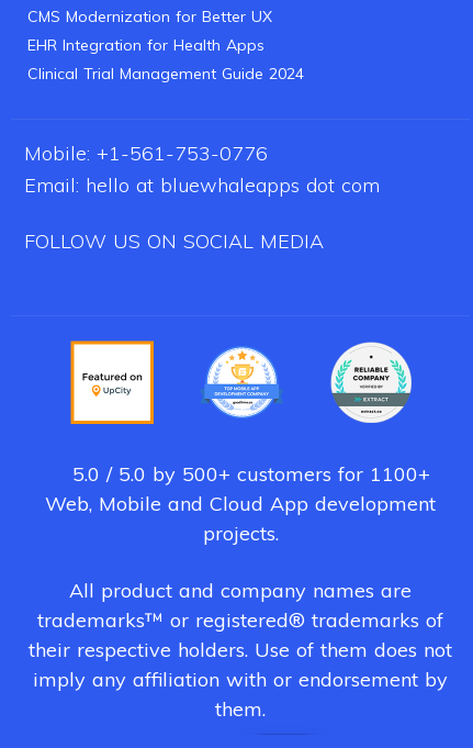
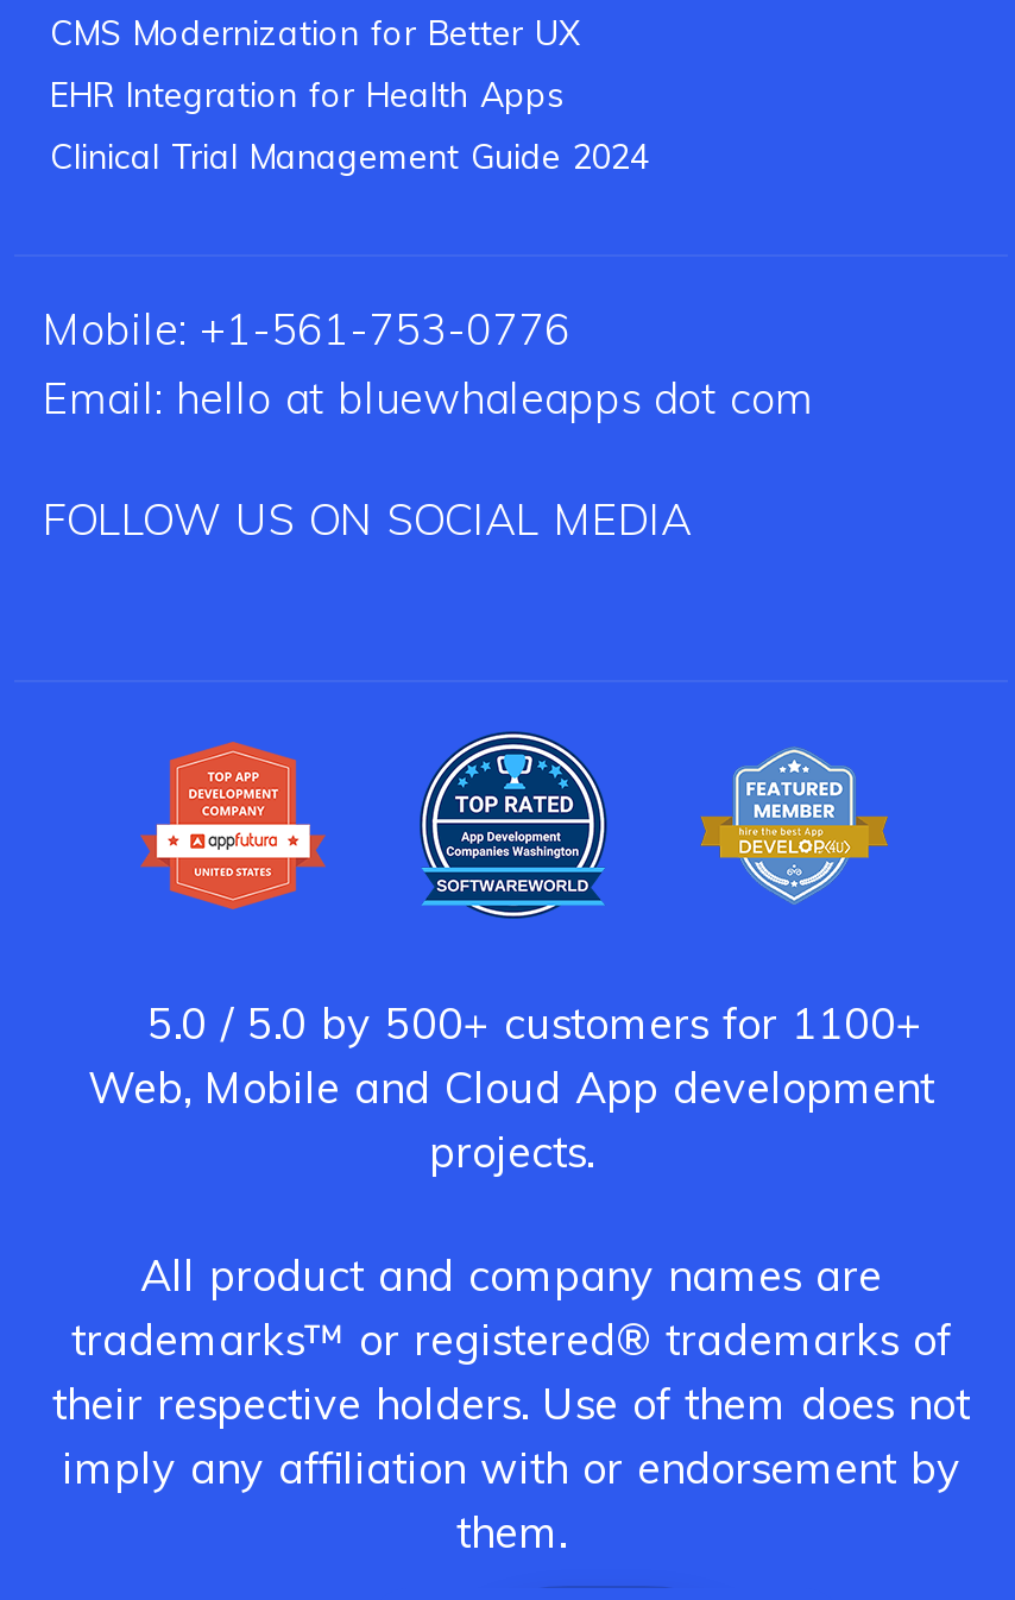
- [image]
+ [image]

- [image]
+ [image]

- [image]
+ [image]
